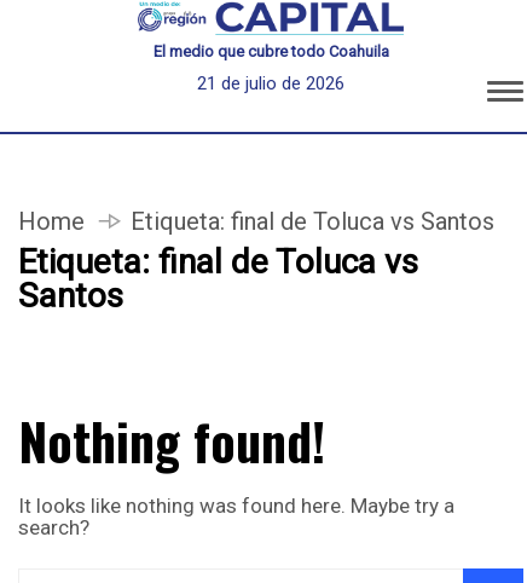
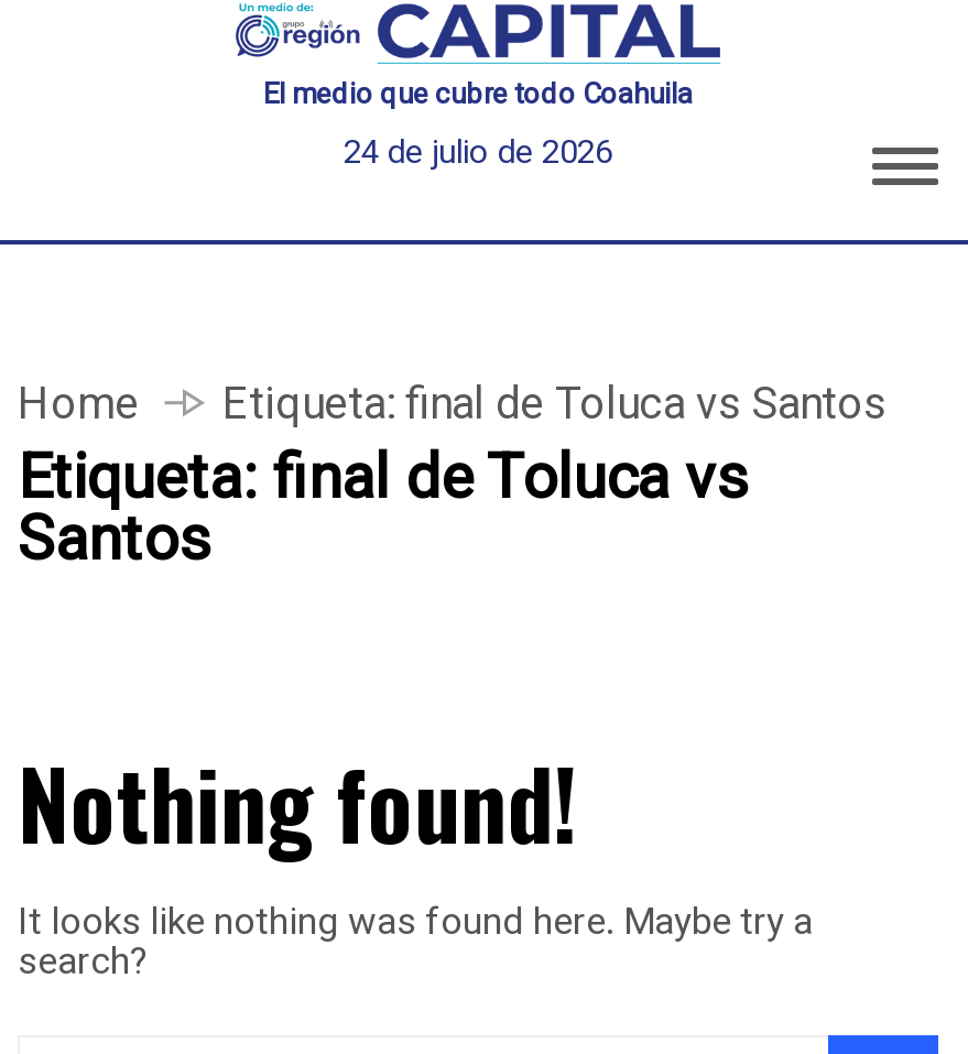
- 21 de julio de 2026
+ 24 de julio de 2026
